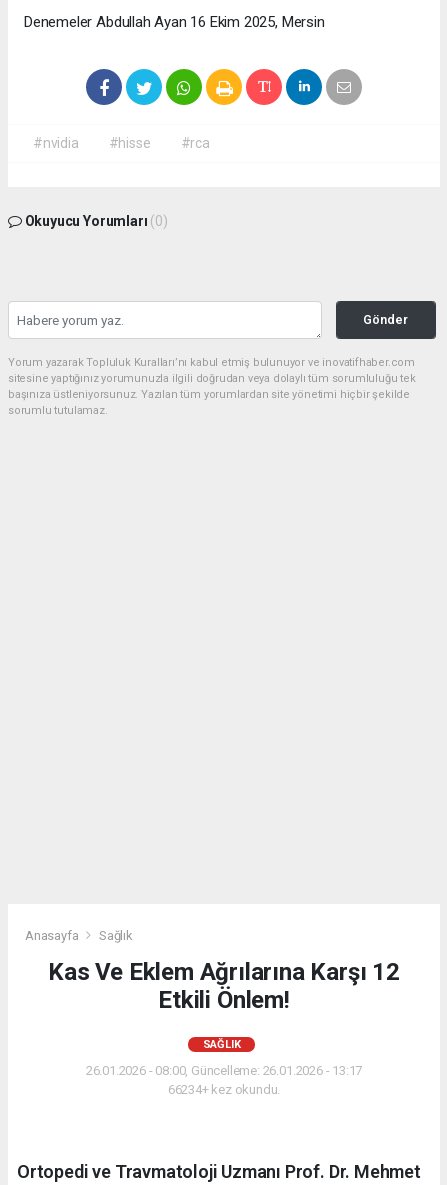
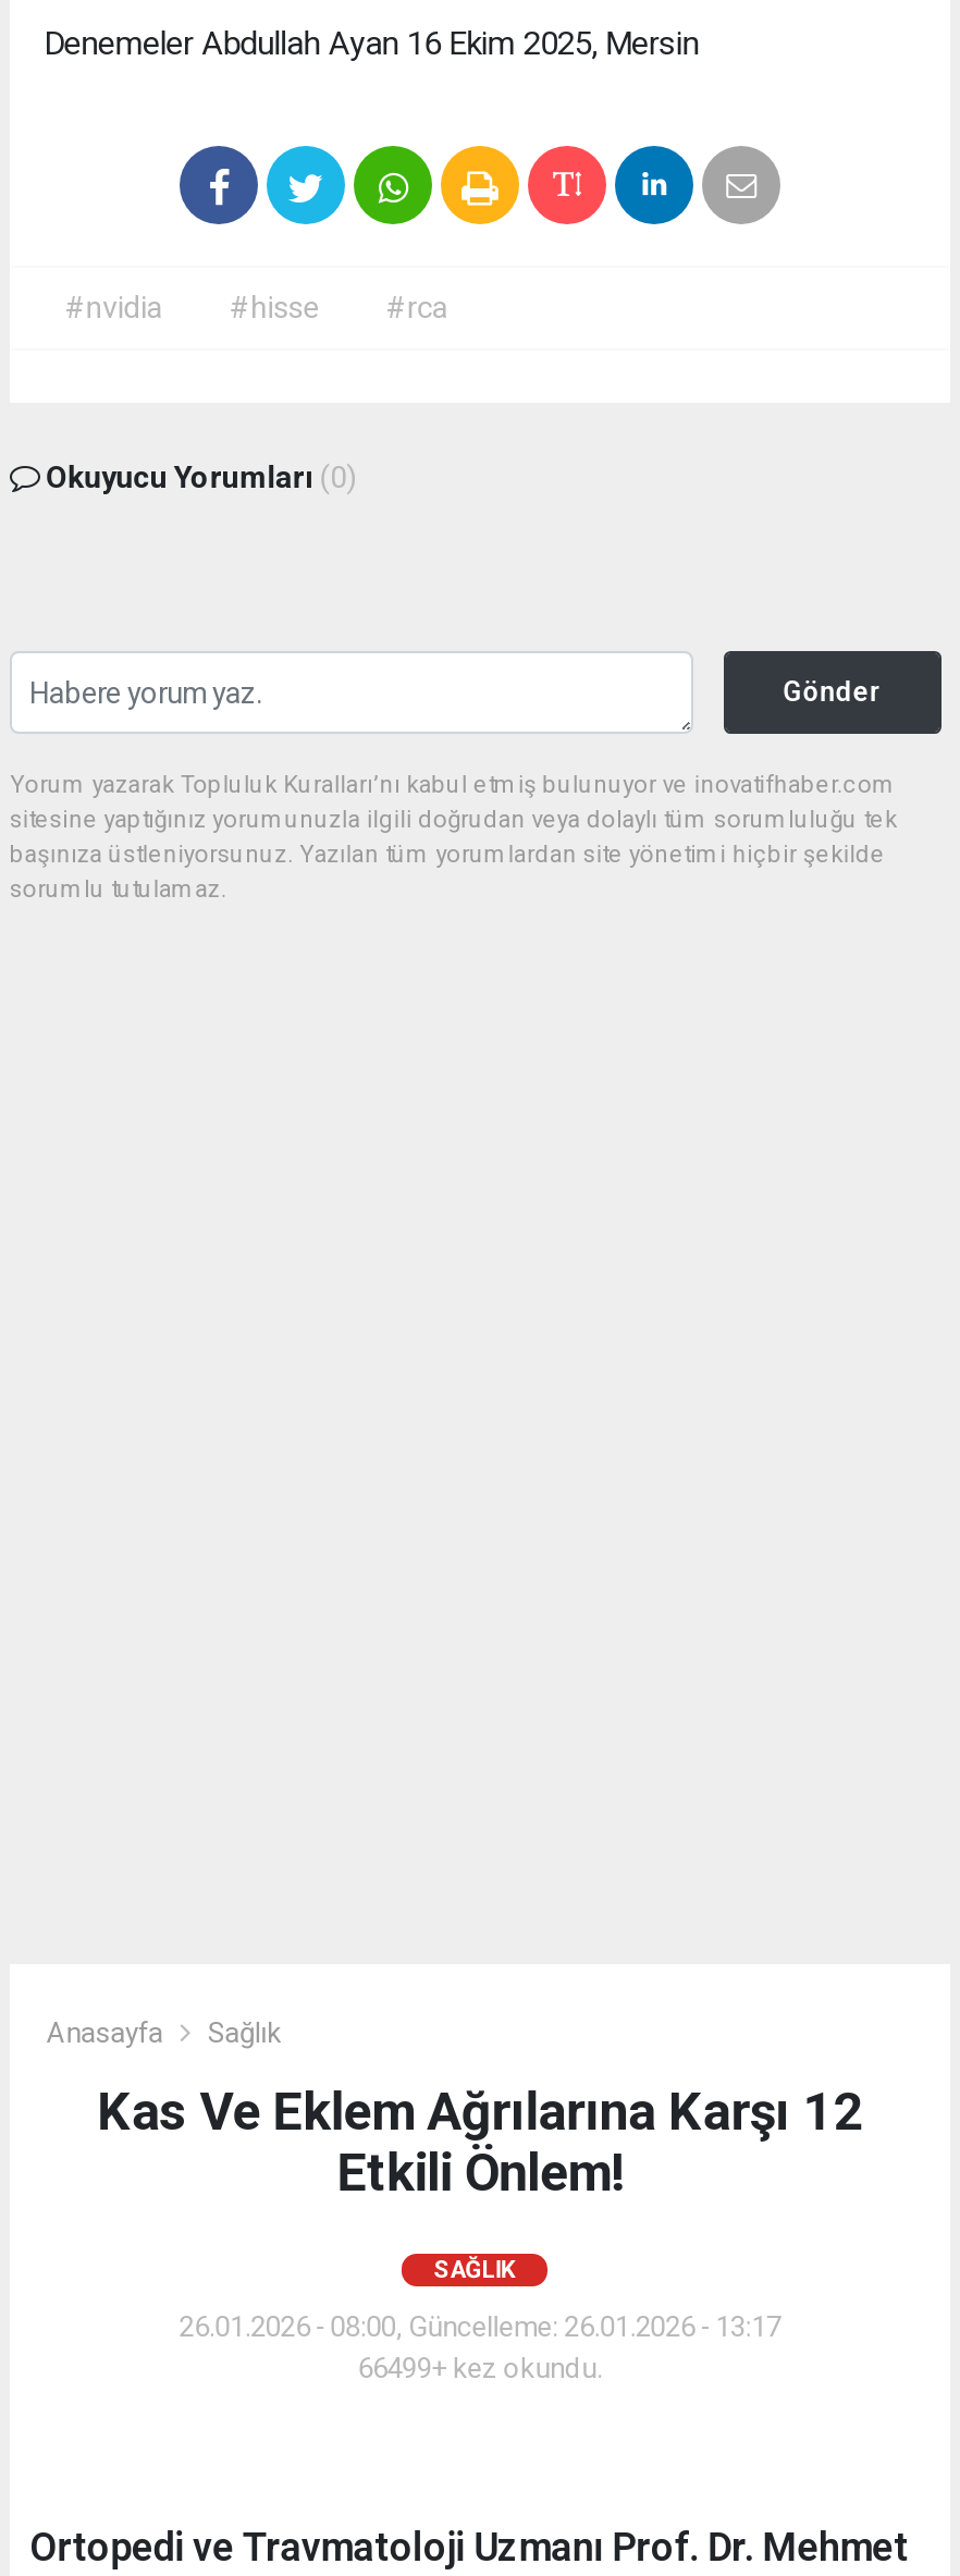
- 66234+ kez okundu.
+ 66499+ kez okundu.
